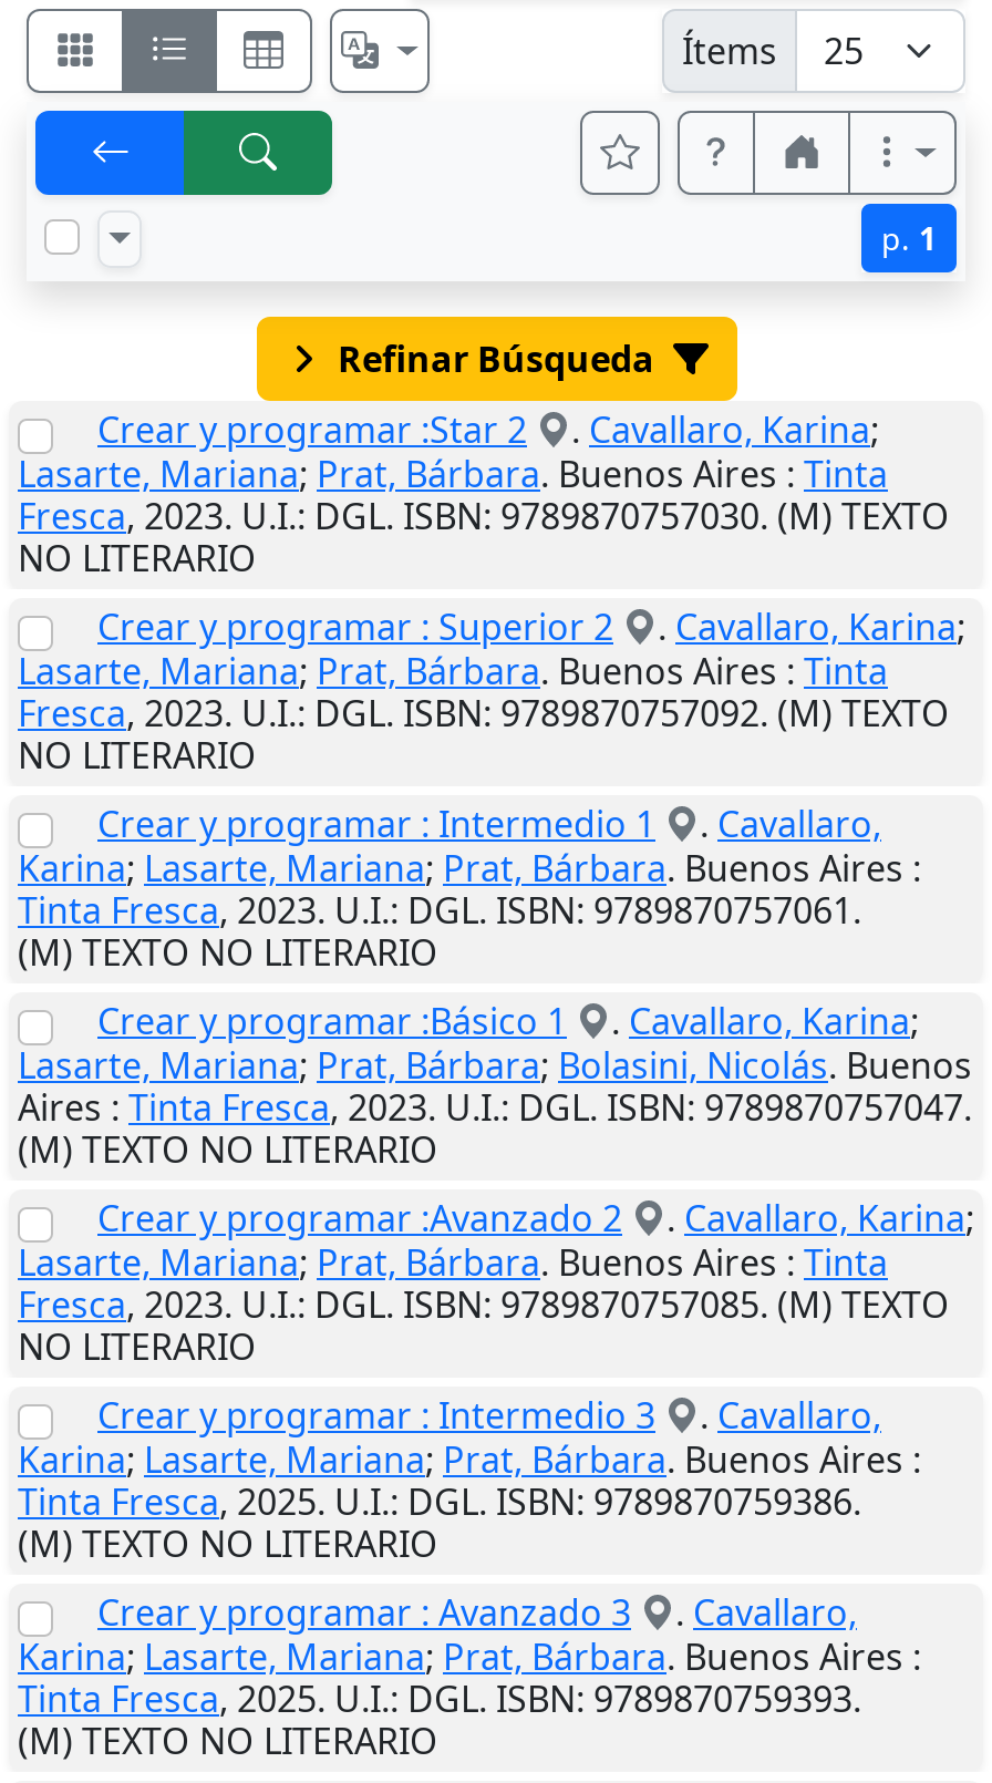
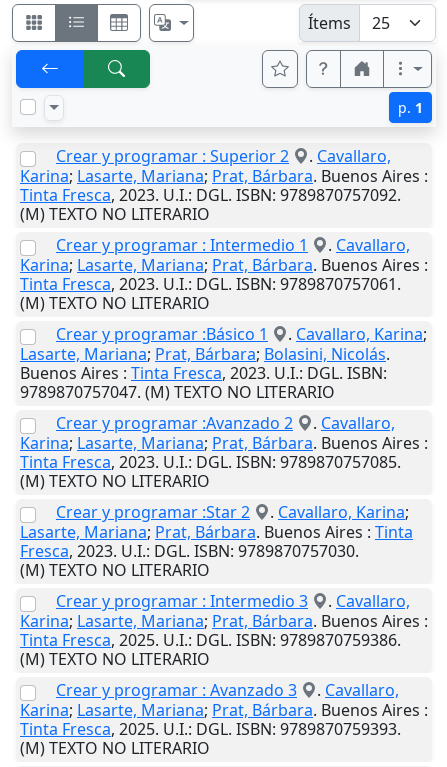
- Refinar Búsqueda
- . Cavallaro, Karina;
- Lasarte, Mariana; Prat, Bárbara. Buenos Aires: Tinta
- Fresca,2023.U.I.: DGL. ISBN: 9789870757030. (M) TEXTO
- NO LITERARIO

moved down: Crear y programar :Star 2

moved up: Crear y programar : Superior 2

moved up: Crear y programar : Intermedio 1 | . Cavallaro, | Karina; Lasarte, Mariana; Prat, Bárbara. Buenos Aires: | Tinta Fresca,2023.U.I.: DGL. ISBN: 9789870757061. | (M) TEXTO NO LITERARIO | Crear y programar :Básico 1 | . Cavallaro, Karina;

moved up: Crear y programar :Avanzado 2

+ . Cavallaro,
+ Karina; Lasarte, Mariana; Prat, Bárbara. Buenos Aires:
+ Tinta Fresca,2023.U.I.: DGL. ISBN: 9789870757085.
+ (M) TEXTO NO LITERARIO

- Fresca,2023.U.I.: DGL. ISBN: 9789870757085. (M) TEXTO
- NO LITERARIO
+ Fresca,2023.U.I.: DGL. ISBN: 9789870757030.
+ (M) TEXTO NO LITERARIO
